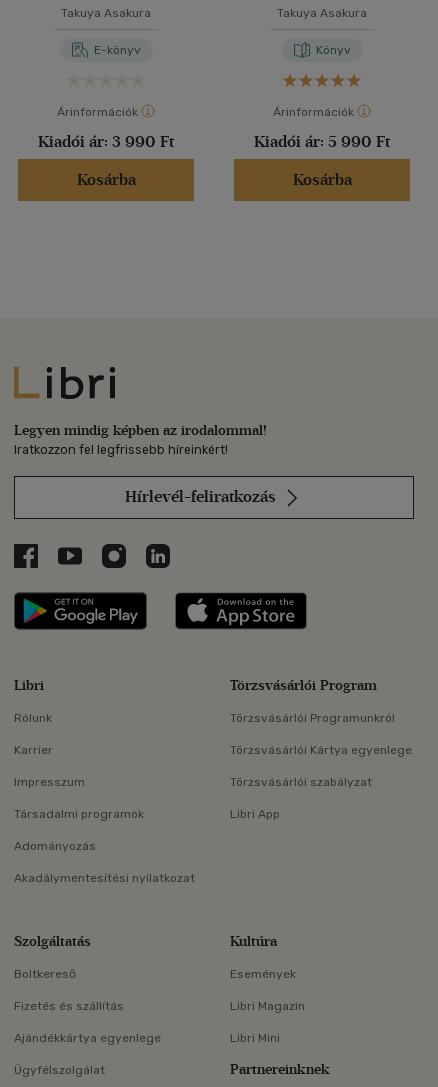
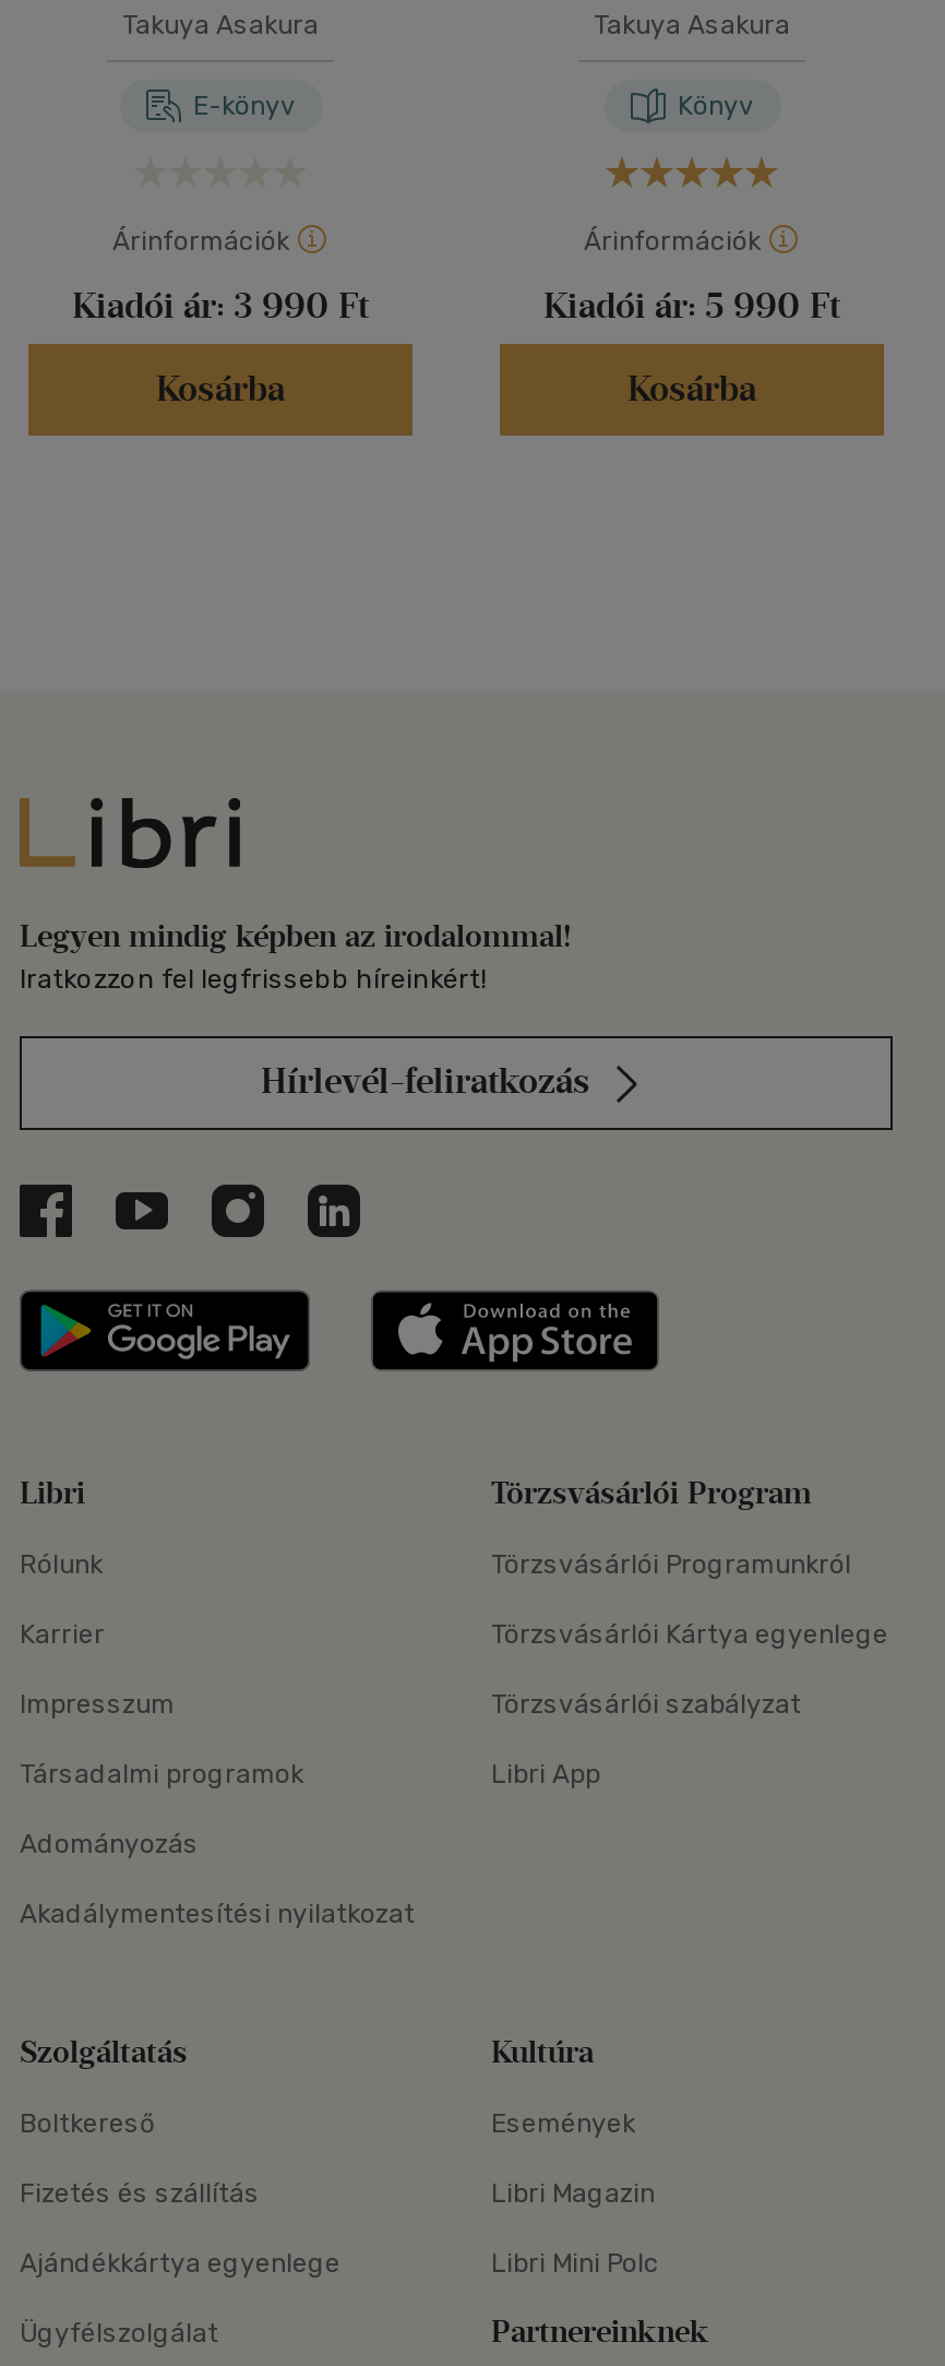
- Libri Mini
+ Libri Mini Polc
